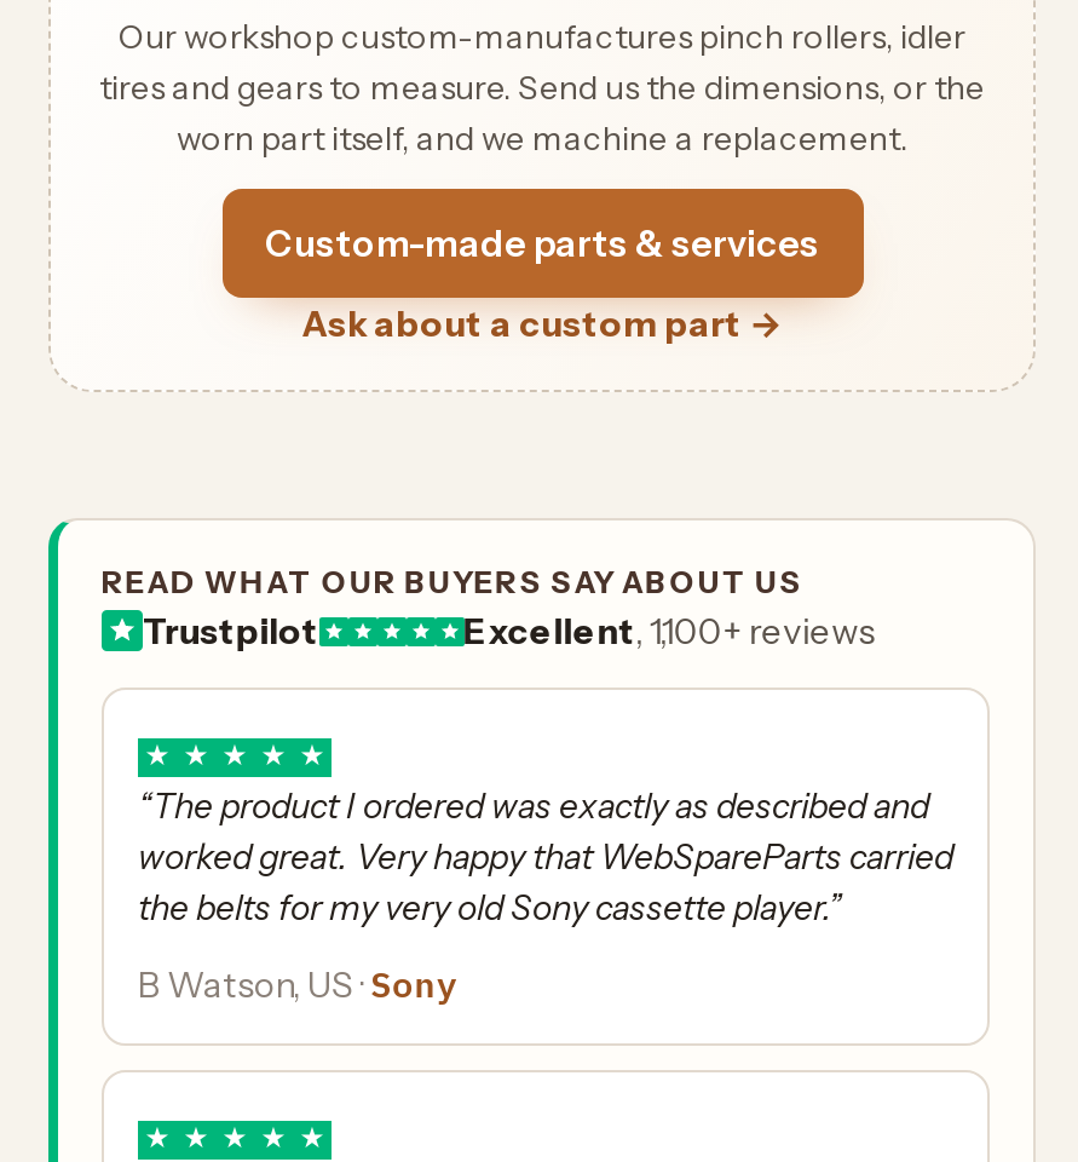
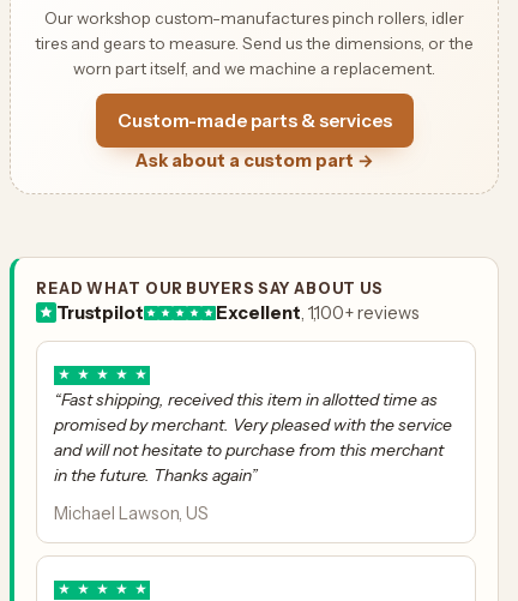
- “The product I ordered was exactly as described and
- worked great. Very happy that WebSpareParts carried
- the belts for my very old Sony cassette player.”
+ “Fast shipping, received this item in allotted time as
+ promised by merchant. Very pleased with the service
+ and will not hesitate to purchase from this merchant
+ in the future. Thanks again”

- B Watson, US · Sony
+ Michael Lawson, US
